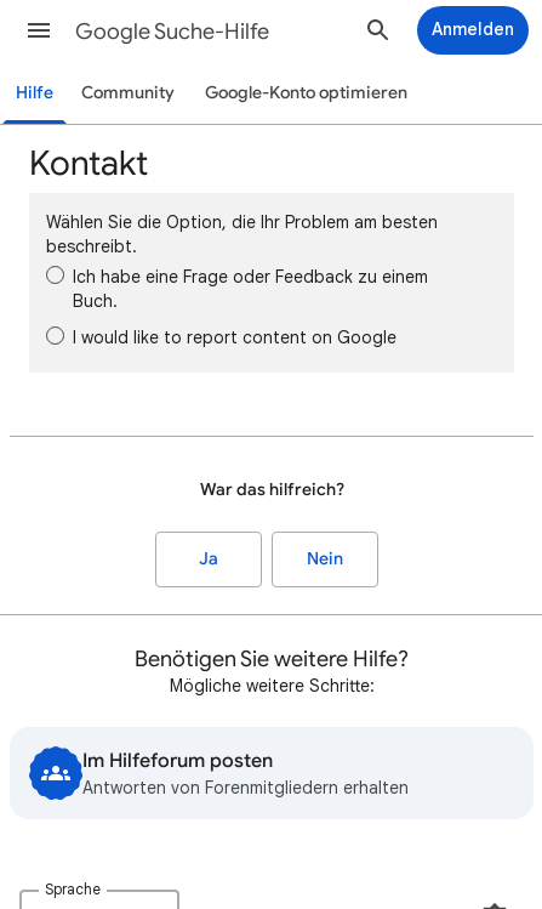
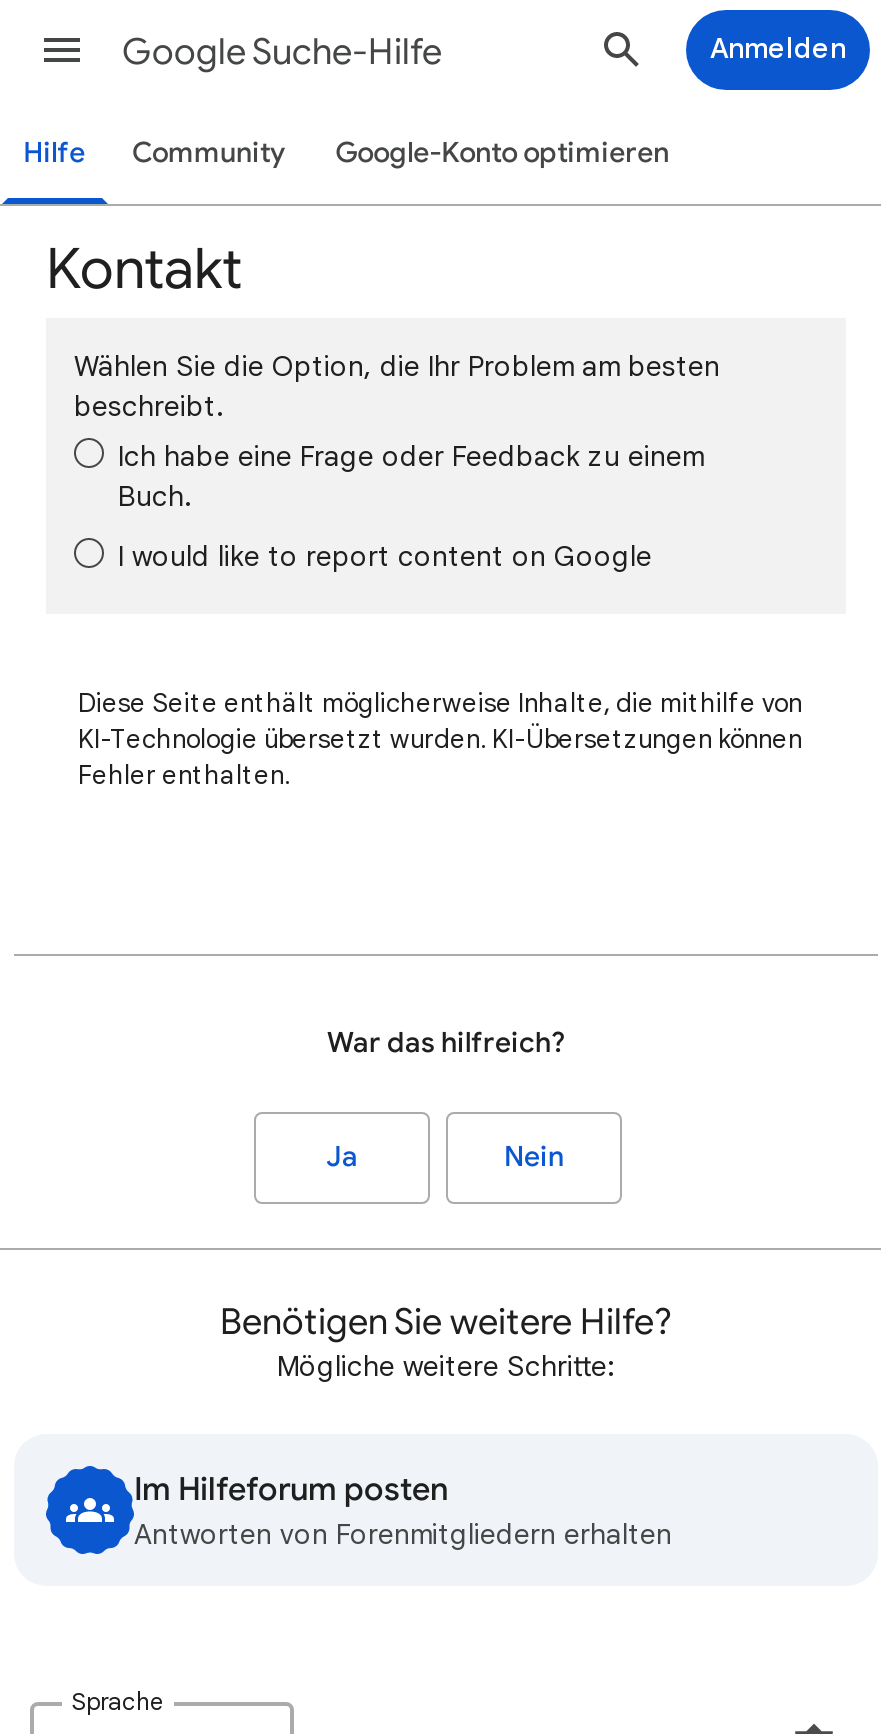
+ Diese Seite enthält möglicherweise Inhalte, die mithilfe von
+ KI-Technologie übersetzt wurden. KI-Übersetzungen können
+ Fehler enthalten.
